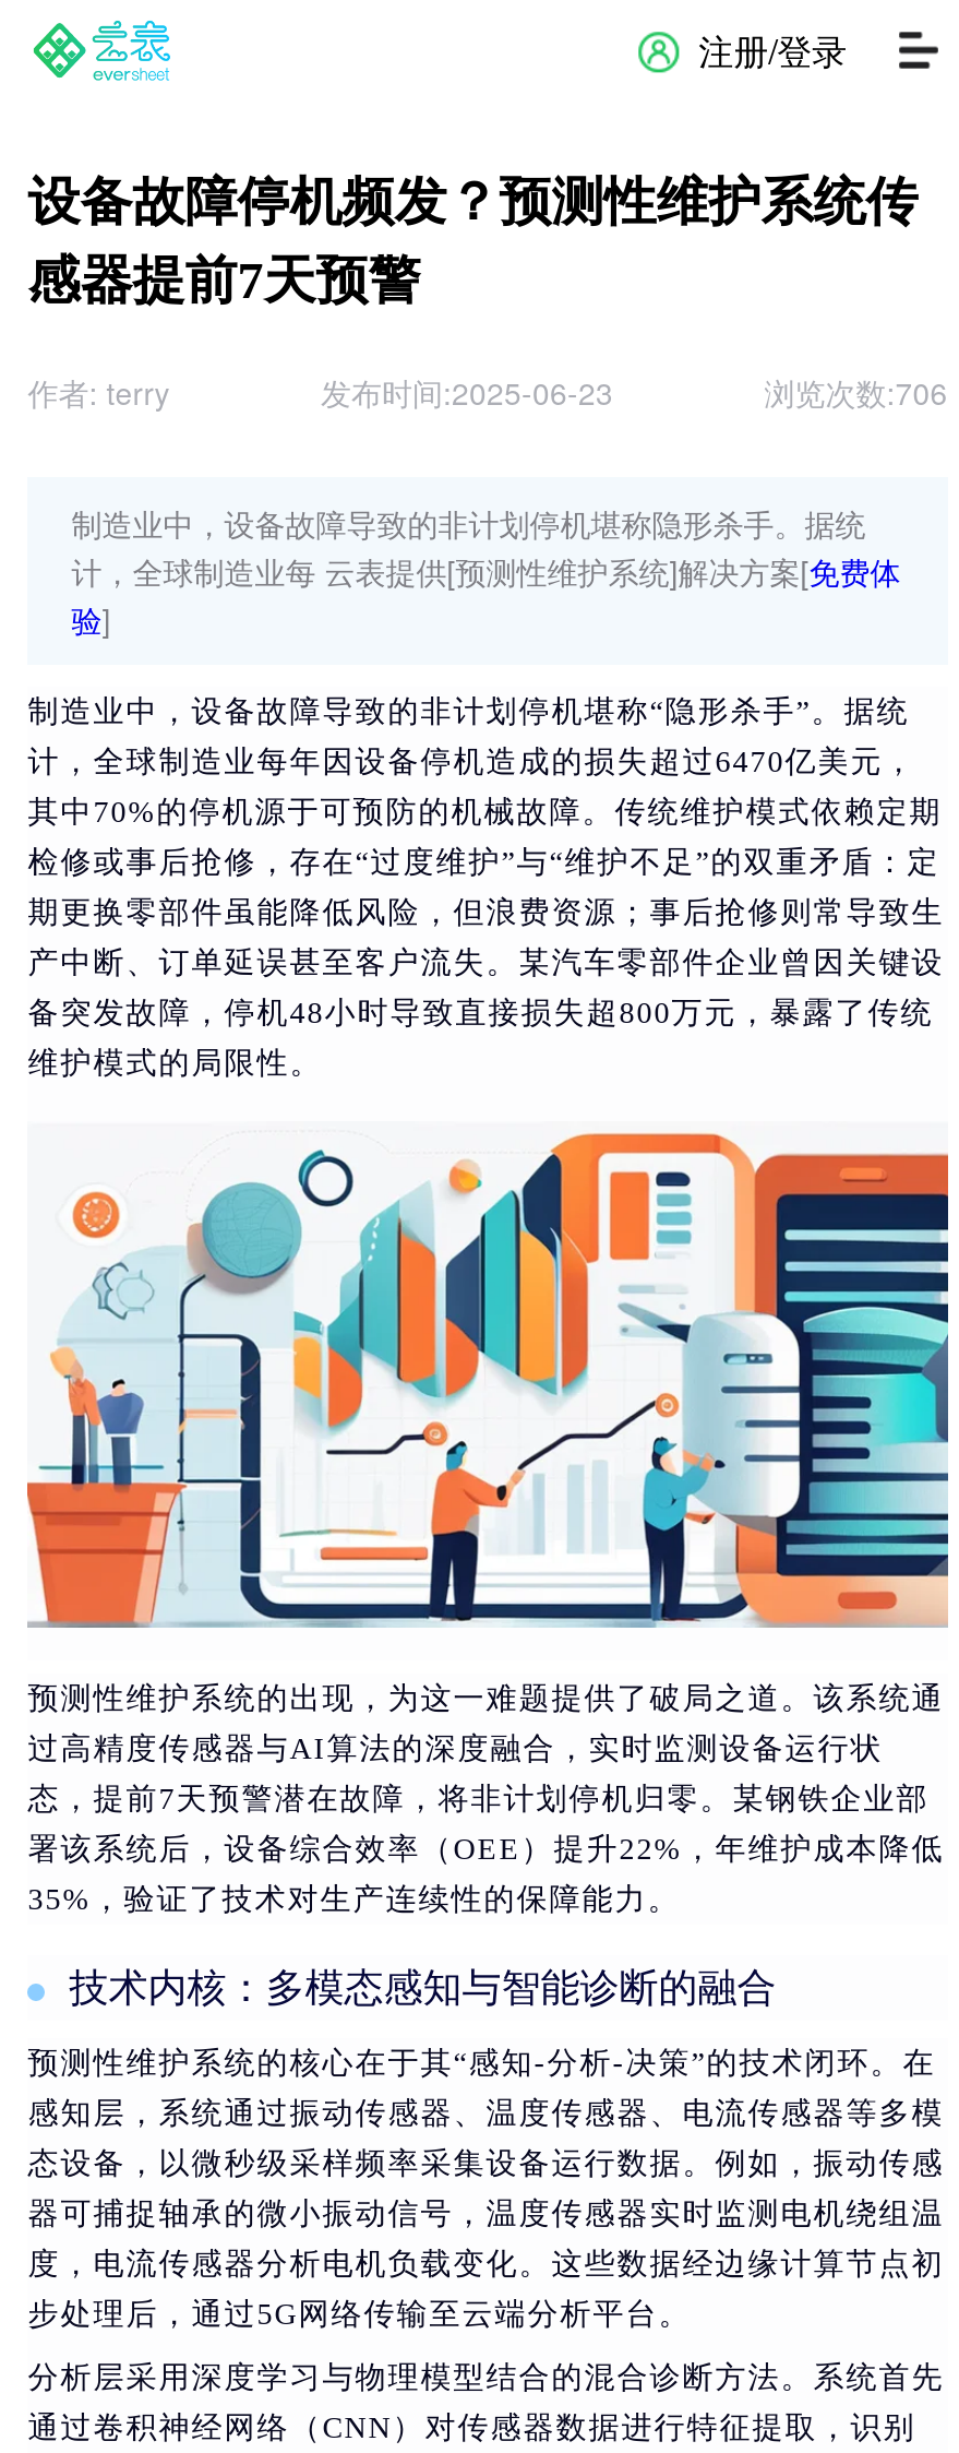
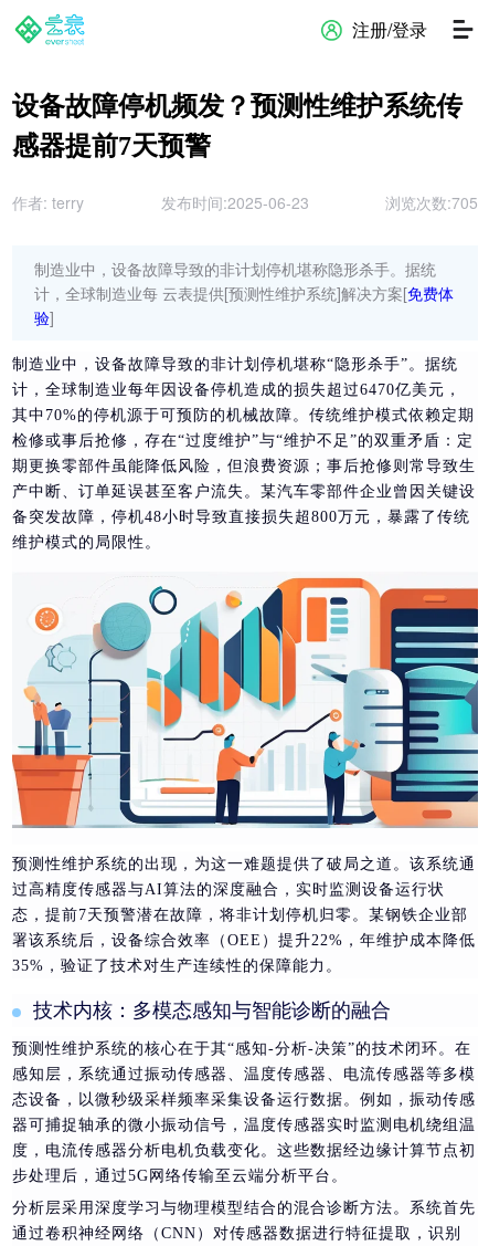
- 浏览次数:706
+ 浏览次数:705
